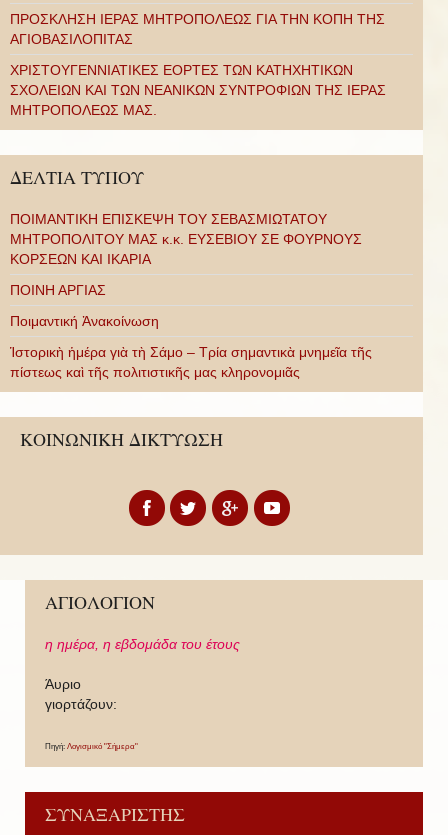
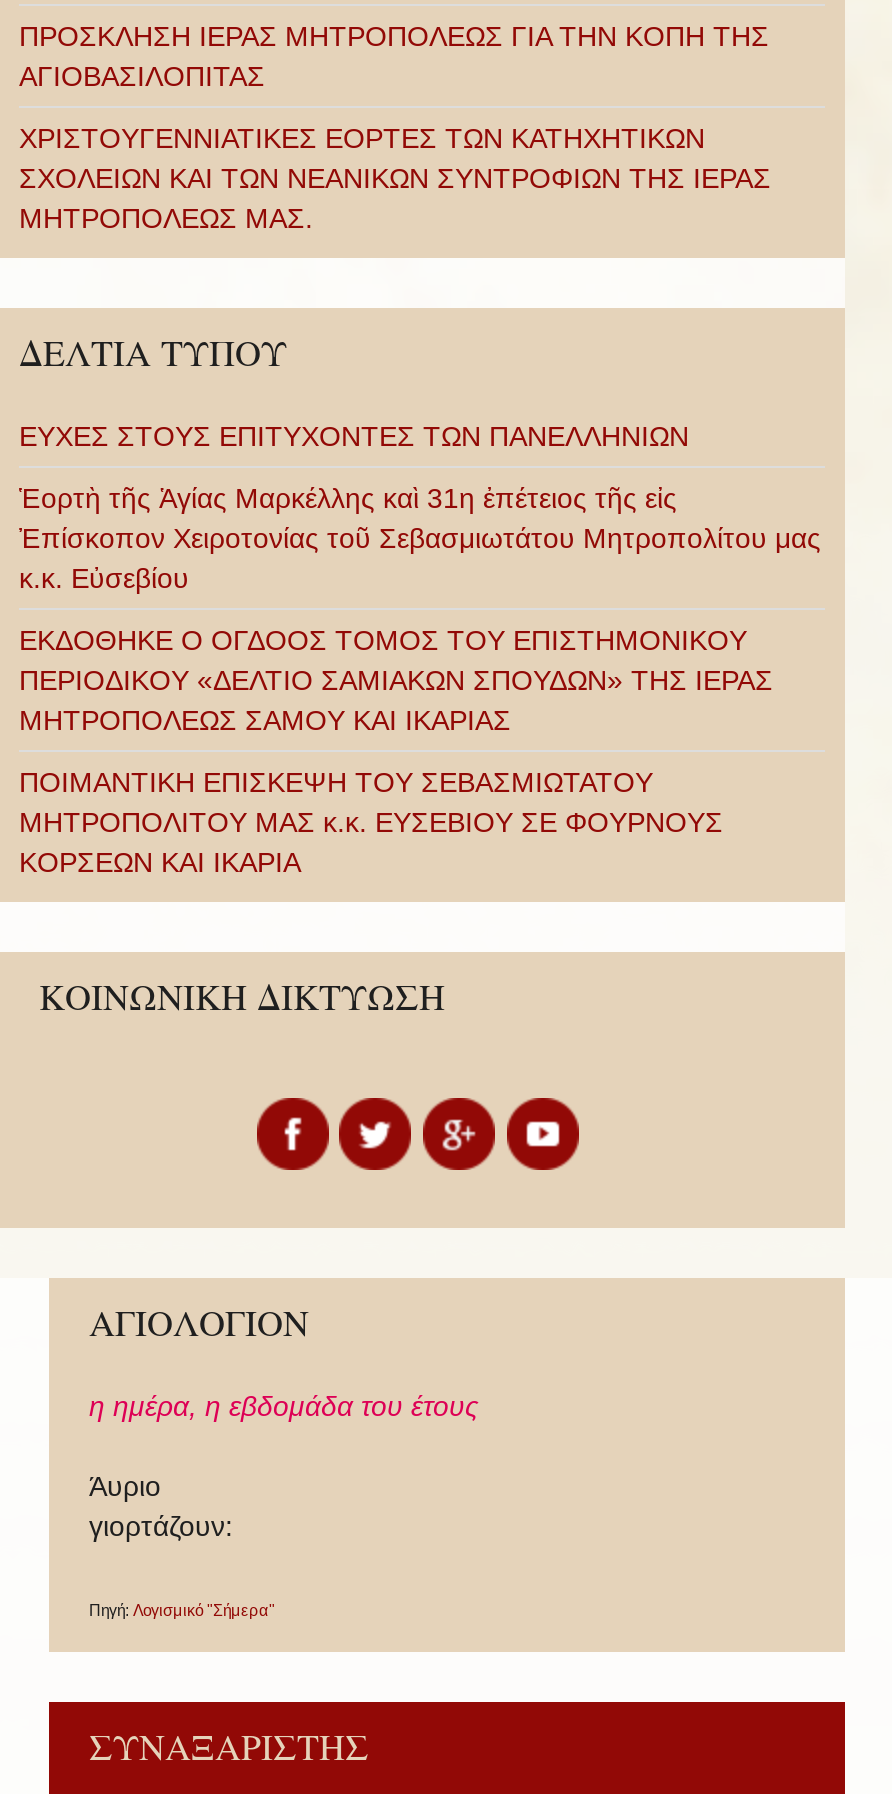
+ ΕΥΧΕΣ ΣΤΟΥΣ ΕΠΙΤΥΧΟΝΤΕΣ ΤΩΝ ΠΑΝΕΛΛΗΝΙΩΝ
+ Ἑορτὴ τῆς Ἁγίας Μαρκέλλης καὶ 31η ἐπέτειος τῆς εἰς
+ Ἐπίσκοπον Χειροτονίας τοῦ Σεβασμιωτάτου Μητροπολίτου μας
+ κ.κ. Εὐσεβίου
+ ΕΚΔΟΘΗΚΕ Ο ΟΓΔΟΟΣ ΤΟΜΟΣ ΤΟΥ ΕΠΙΣΤΗΜΟΝΙΚΟΥ
+ ΠΕΡΙΟΔΙΚΟΥ «ΔΕΛΤΙΟ ΣΑΜΙΑΚΩΝ ΣΠΟΥΔΩΝ» ΤΗΣ ΙΕΡΑΣ
+ ΜΗΤΡΟΠΟΛΕΩΣ ΣΑΜΟΥ ΚΑΙ ΙΚΑΡΙΑΣ

moved down: ΠΟΙΜΑΝΤΙΚΗ ΕΠΙΣΚΕΨΗ ΤΟΥ ΣΕΒΑΣΜΙΩΤΑΤΟΥ | ΜΗΤΡΟΠΟΛΙΤΟΥ ΜΑΣ κ.κ. ΕΥΣΕΒΙΟΥ ΣΕ ΦΟΥΡΝΟΥΣ | ΚΟΡΣΕΩΝ ΚΑΙ ΙΚΑΡΙΑ

- ΠΟΙΝΗ ΑΡΓΙΑΣ
- Ποιμαντική Ἀνακοίνωση
- Ἱστορικὴ ἡμέρα γιὰ τὴ Σάμο – Τρία σημαντικὰ μνημεῖα τῆς
- πίστεως καὶ τῆς πολιτιστικῆς μας κληρονομιᾶς
